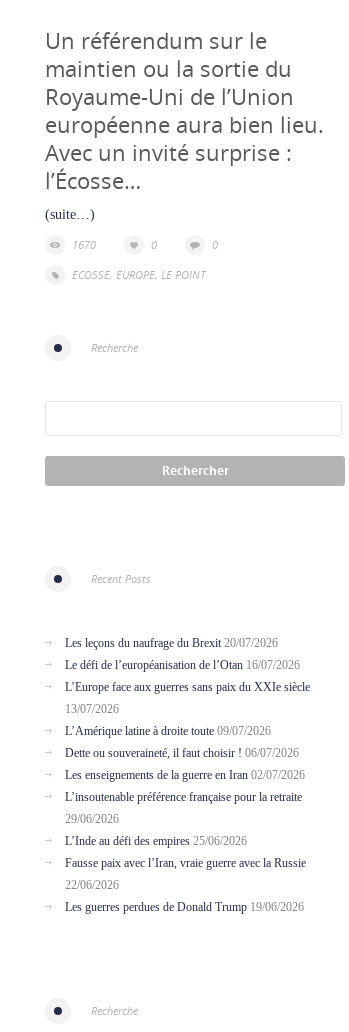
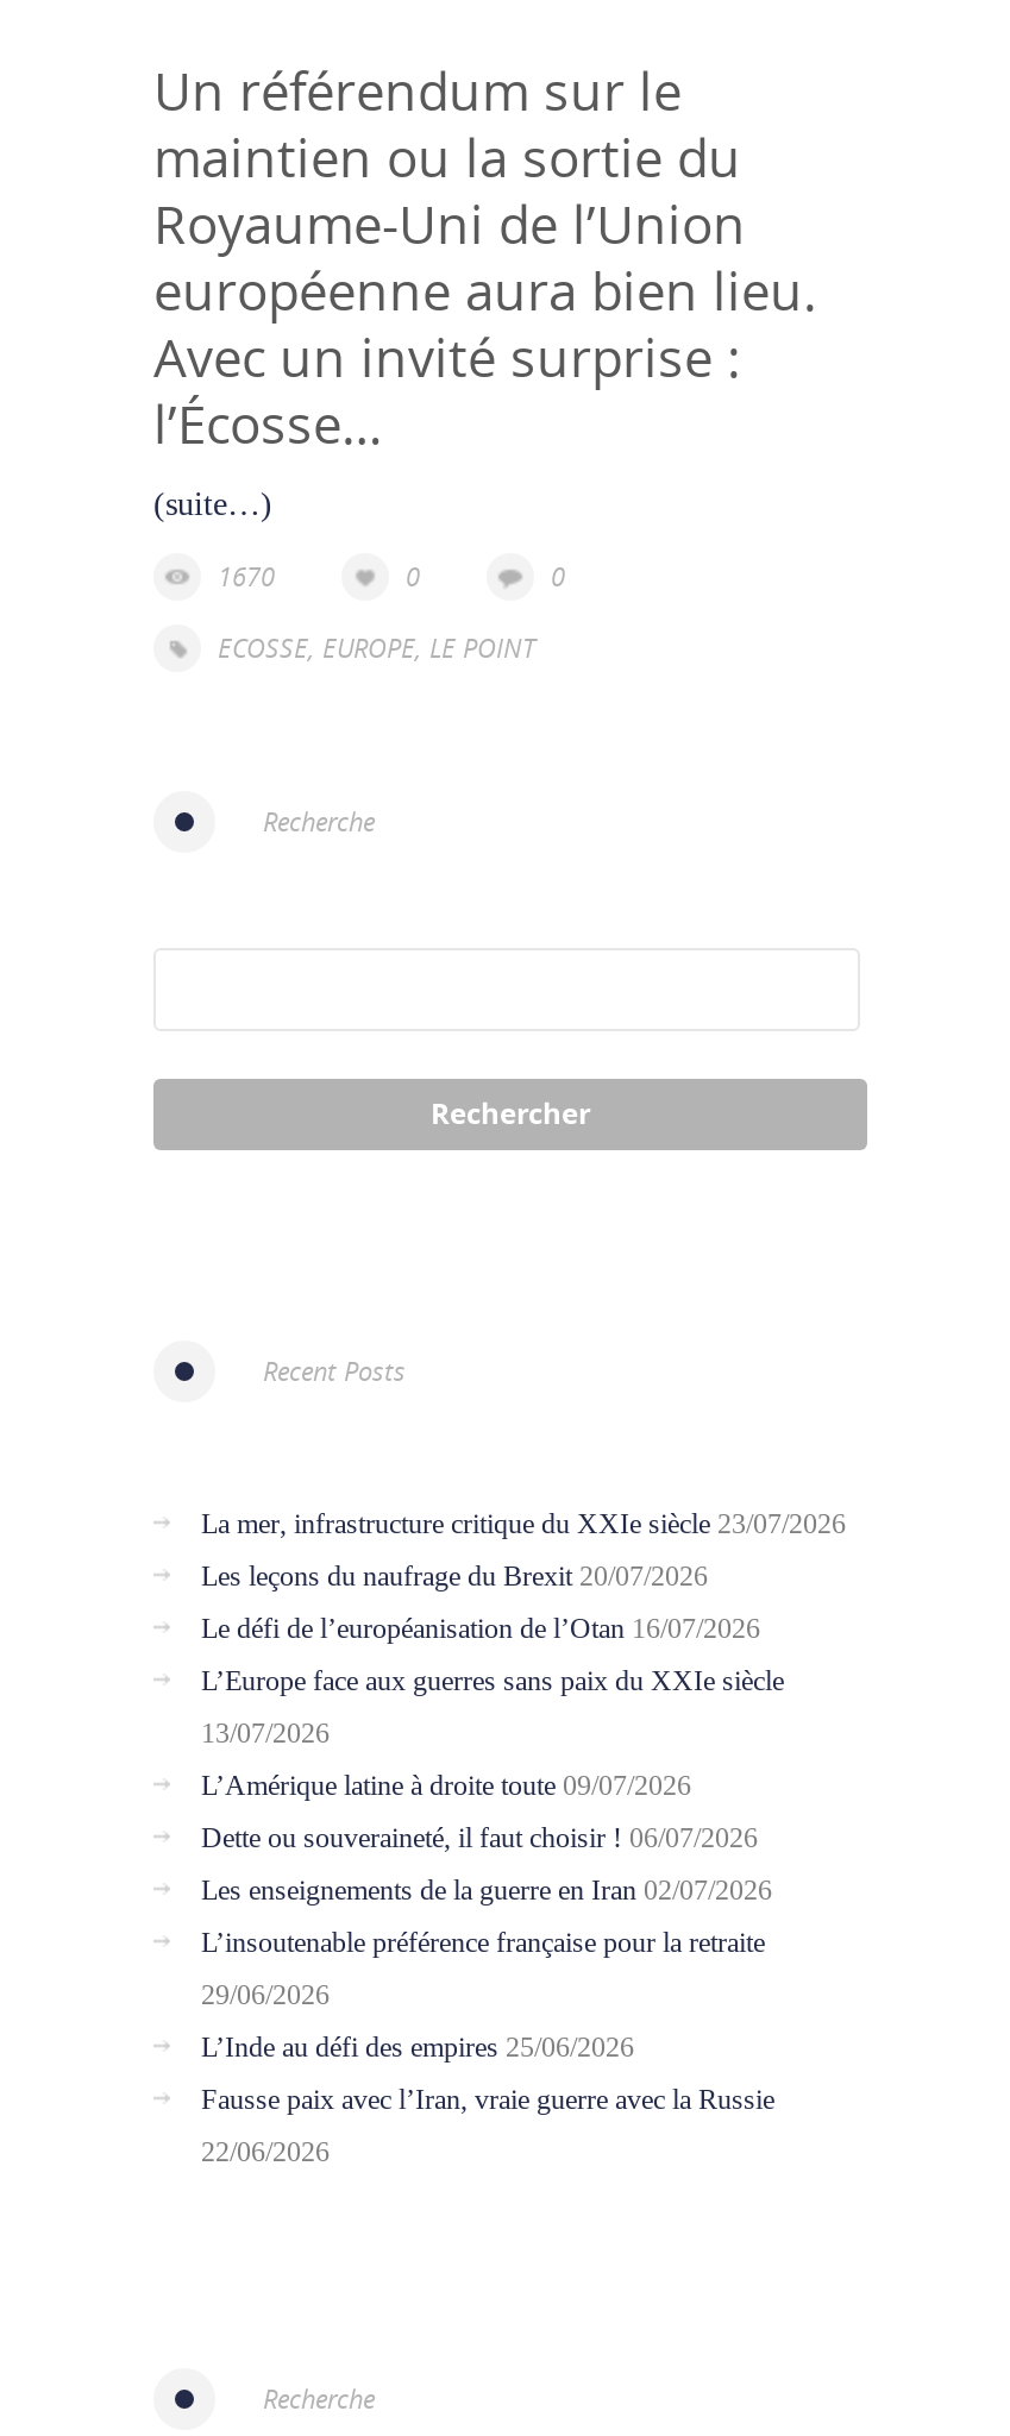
+ La mer, infrastructure critique du XXIe siècle 23/07/2026

moved down: Les leçons du naufrage du Brexit 20/07/2026 | Le défi de l’européanisation de l’Otan 16/07/2026 | L’Europe face aux guerres sans paix du XXIe siècle | ... | Fausse paix avec l’Iran, vraie guerre avec la Russie | 22/06/2026

- Les guerres perdues de Donald Trump 19/06/2026
